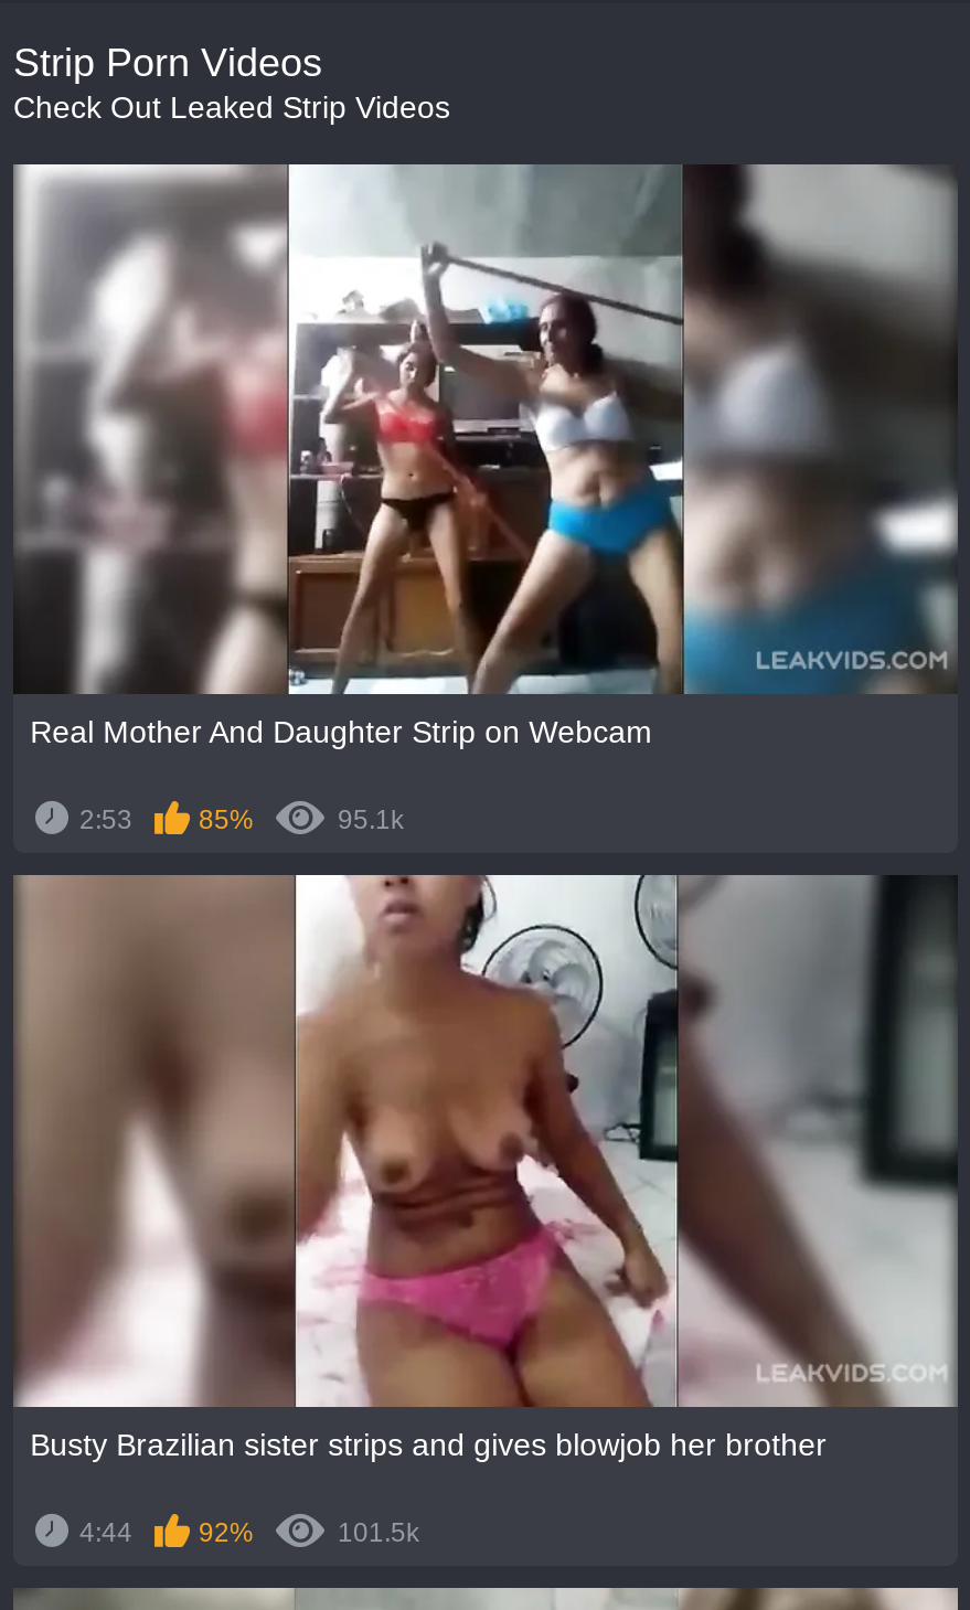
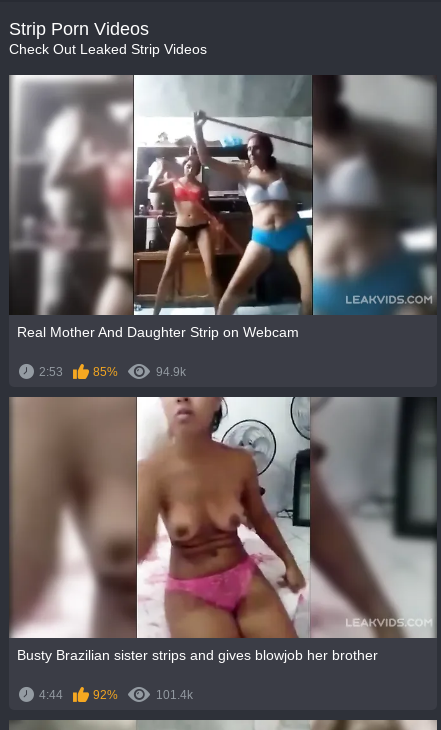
- 95.1k
+ 94.9k

- 101.5k
+ 101.4k
